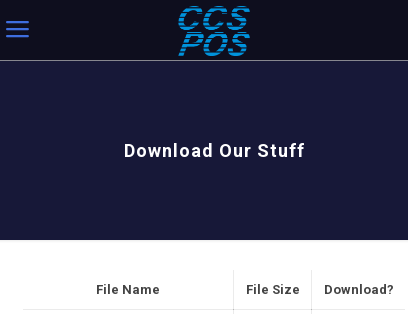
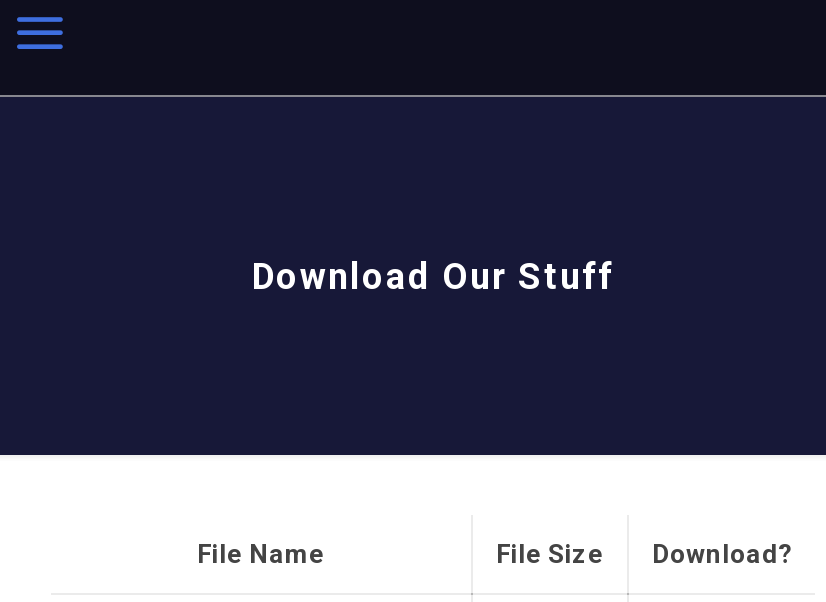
- [image]
